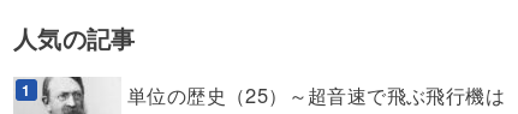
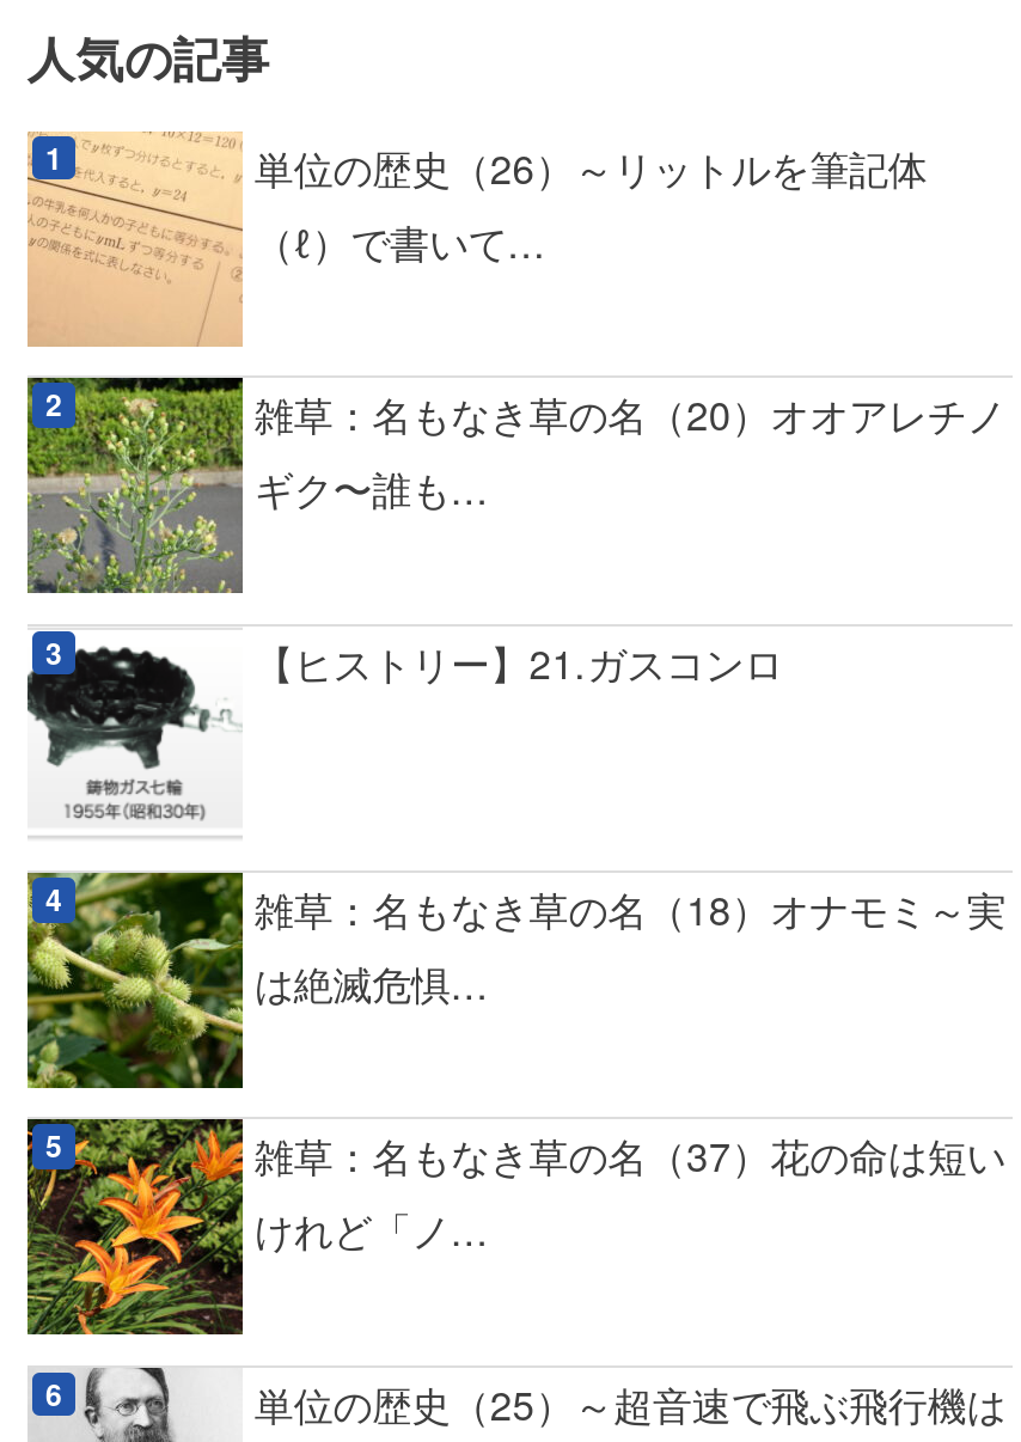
+ [image]
+ 雑草：名もなき草の名（18）オナモミ～実
+ は絶滅危惧...
+ 雑草：名もなき草の名（37）花の命は短い
+ けれど「ノ...

+ [image]

+ [image]

+ [image]

+ [image]
+ 単位の歴史（26）～リットルを筆記体
+ （ℓ）で書いて...
+ 雑草：名もなき草の名（20）オオアレチノ
+ ギク〜誰も...
+ 【ヒストリー】21.ガスコンロ
